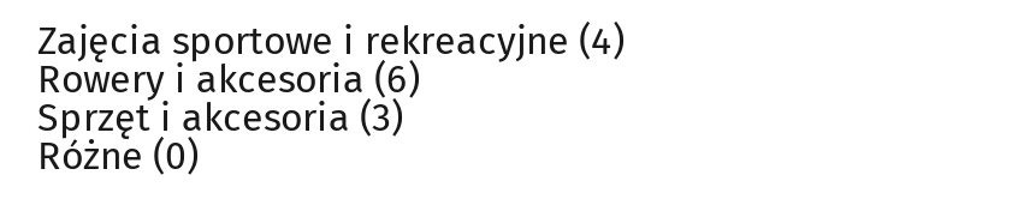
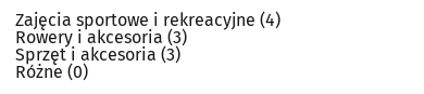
- Rowery i akcesoria(6)
+ Rowery i akcesoria(3)
